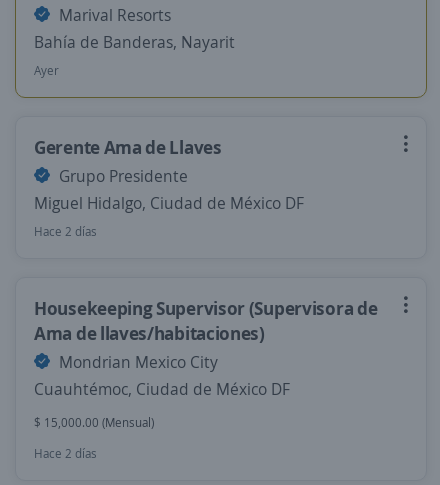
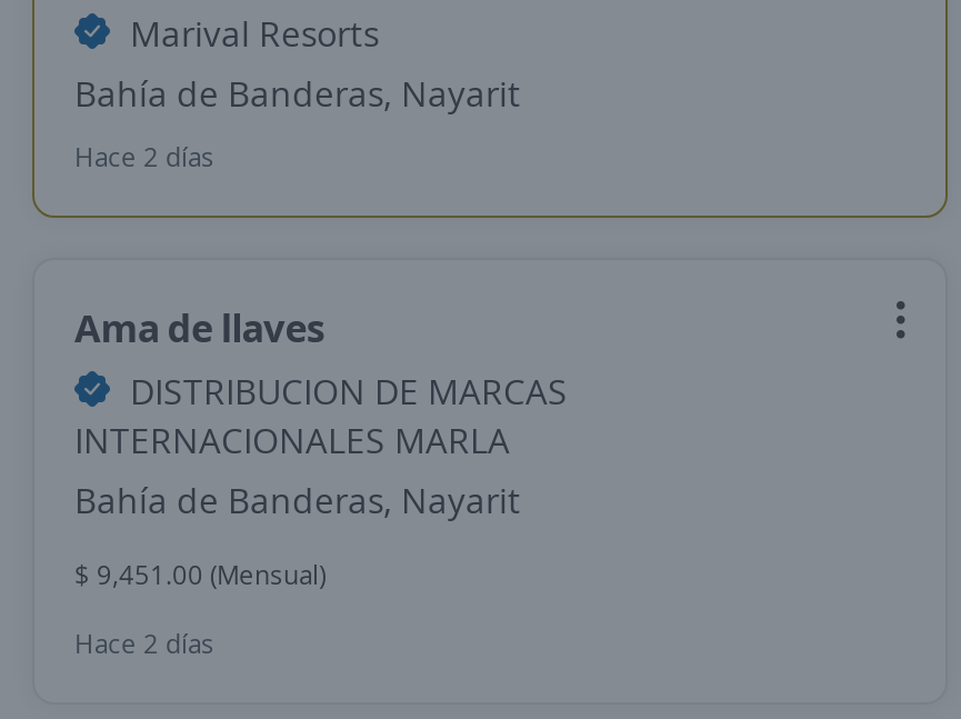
- Ayer
- Gerente Ama de Llaves
- Grupo Presidente
- Miguel Hidalgo, Ciudad de México DF

- Housekeeping Supervisor (Supervisora de
- Ama de llaves/habitaciones)
- Mondrian Mexico City
- Cuauhtémoc, Ciudad de México DF
+ Ama de llaves
+ DISTRIBUCION DE MARCAS
+ INTERNACIONALES MARLA
+ Bahía de Banderas, Nayarit

- $ 15,000.00 (Mensual)
+ $ 9,451.00 (Mensual)
